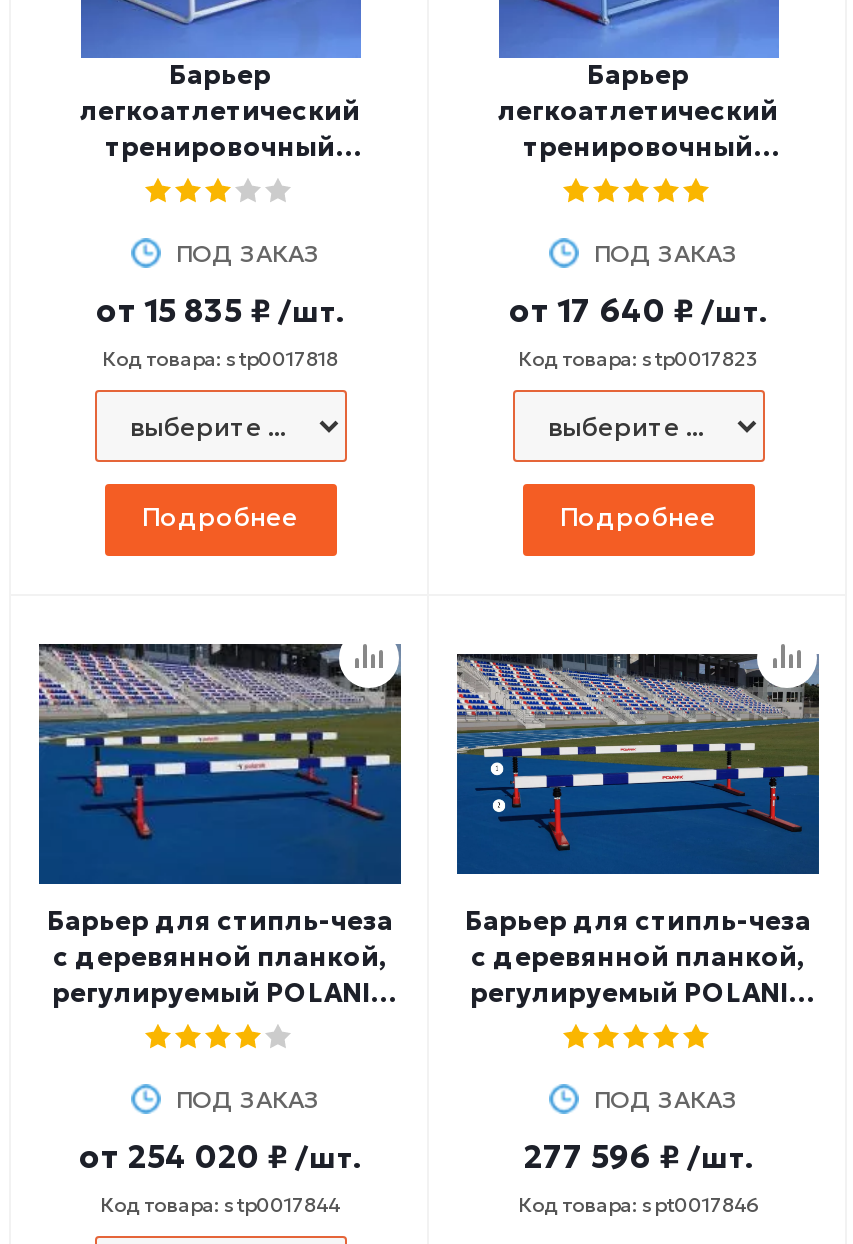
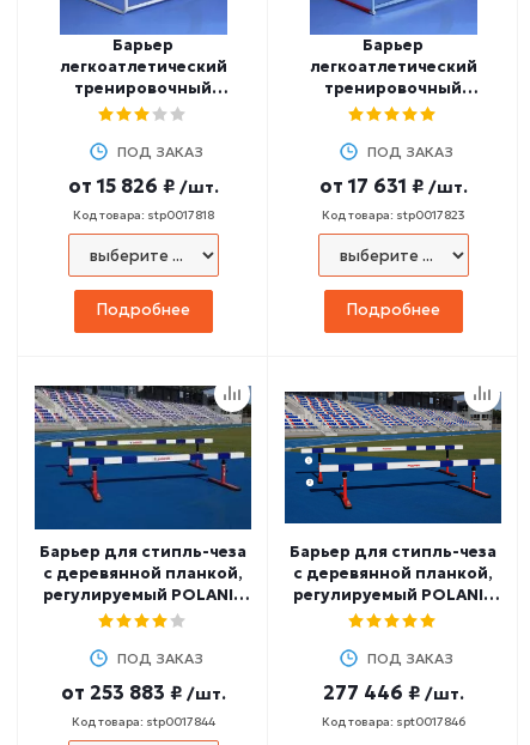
- от 15 835 ₽ /шт.
+ от 15 826 ₽ /шт.

- от 17 640 ₽ /шт.
+ от 17 631 ₽ /шт.

- от 254 020 ₽ /шт.
+ от 253 883 ₽ /шт.

- 277 596 ₽ /шт.
+ 277 446 ₽ /шт.
